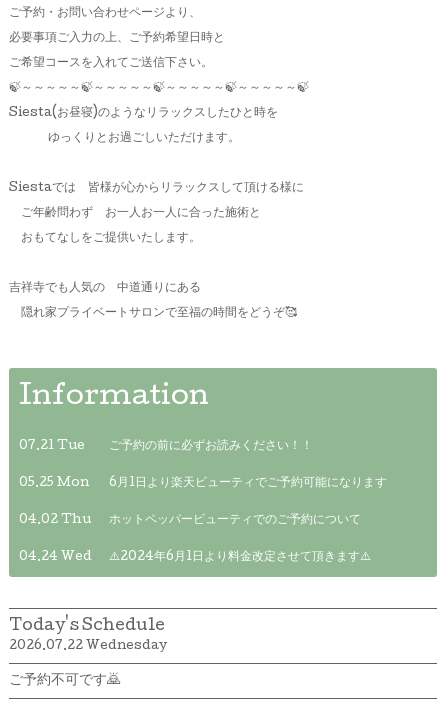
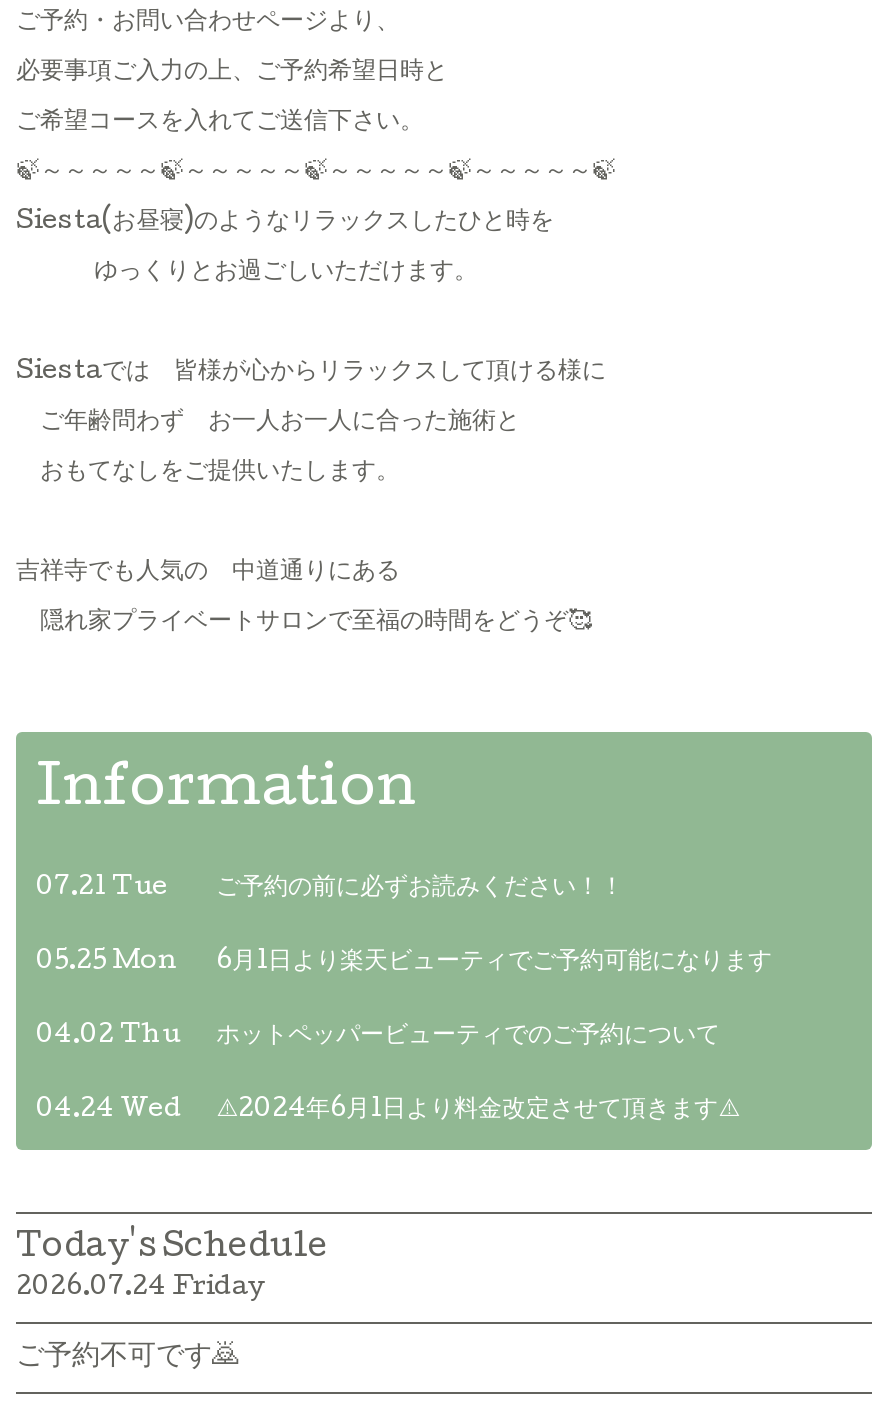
- 2026.07.22 Wednesday
+ 2026.07.24 Friday
